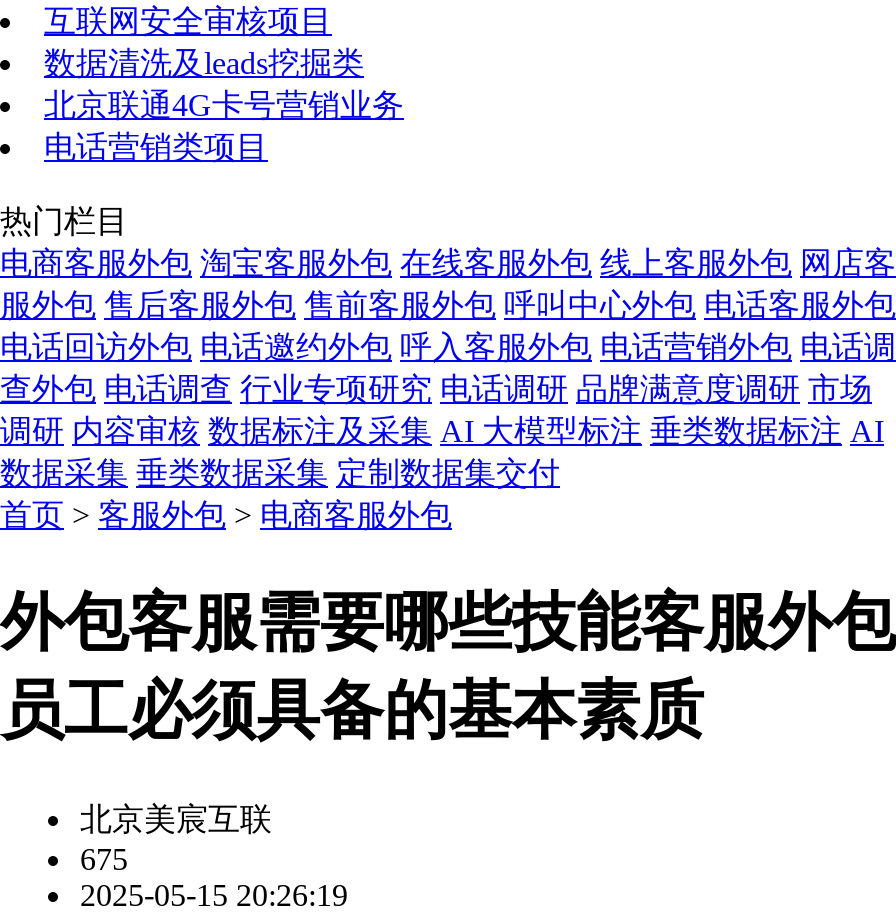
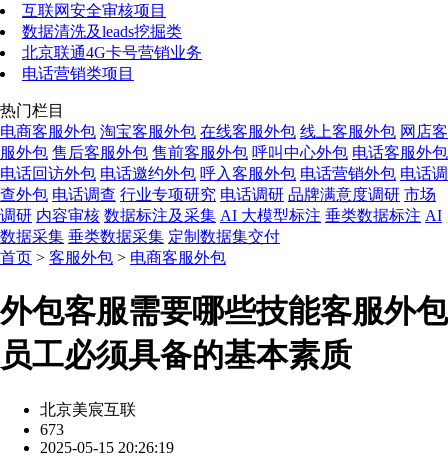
- 675
+ 673
